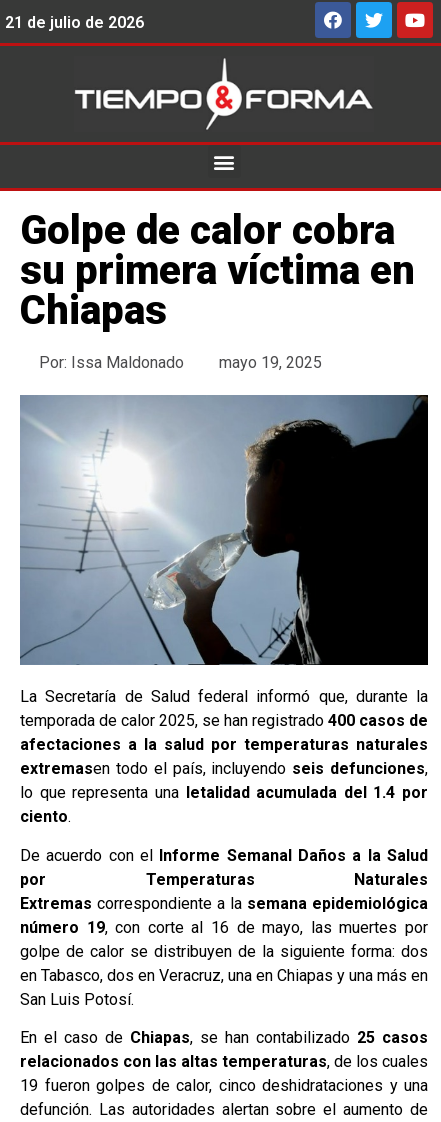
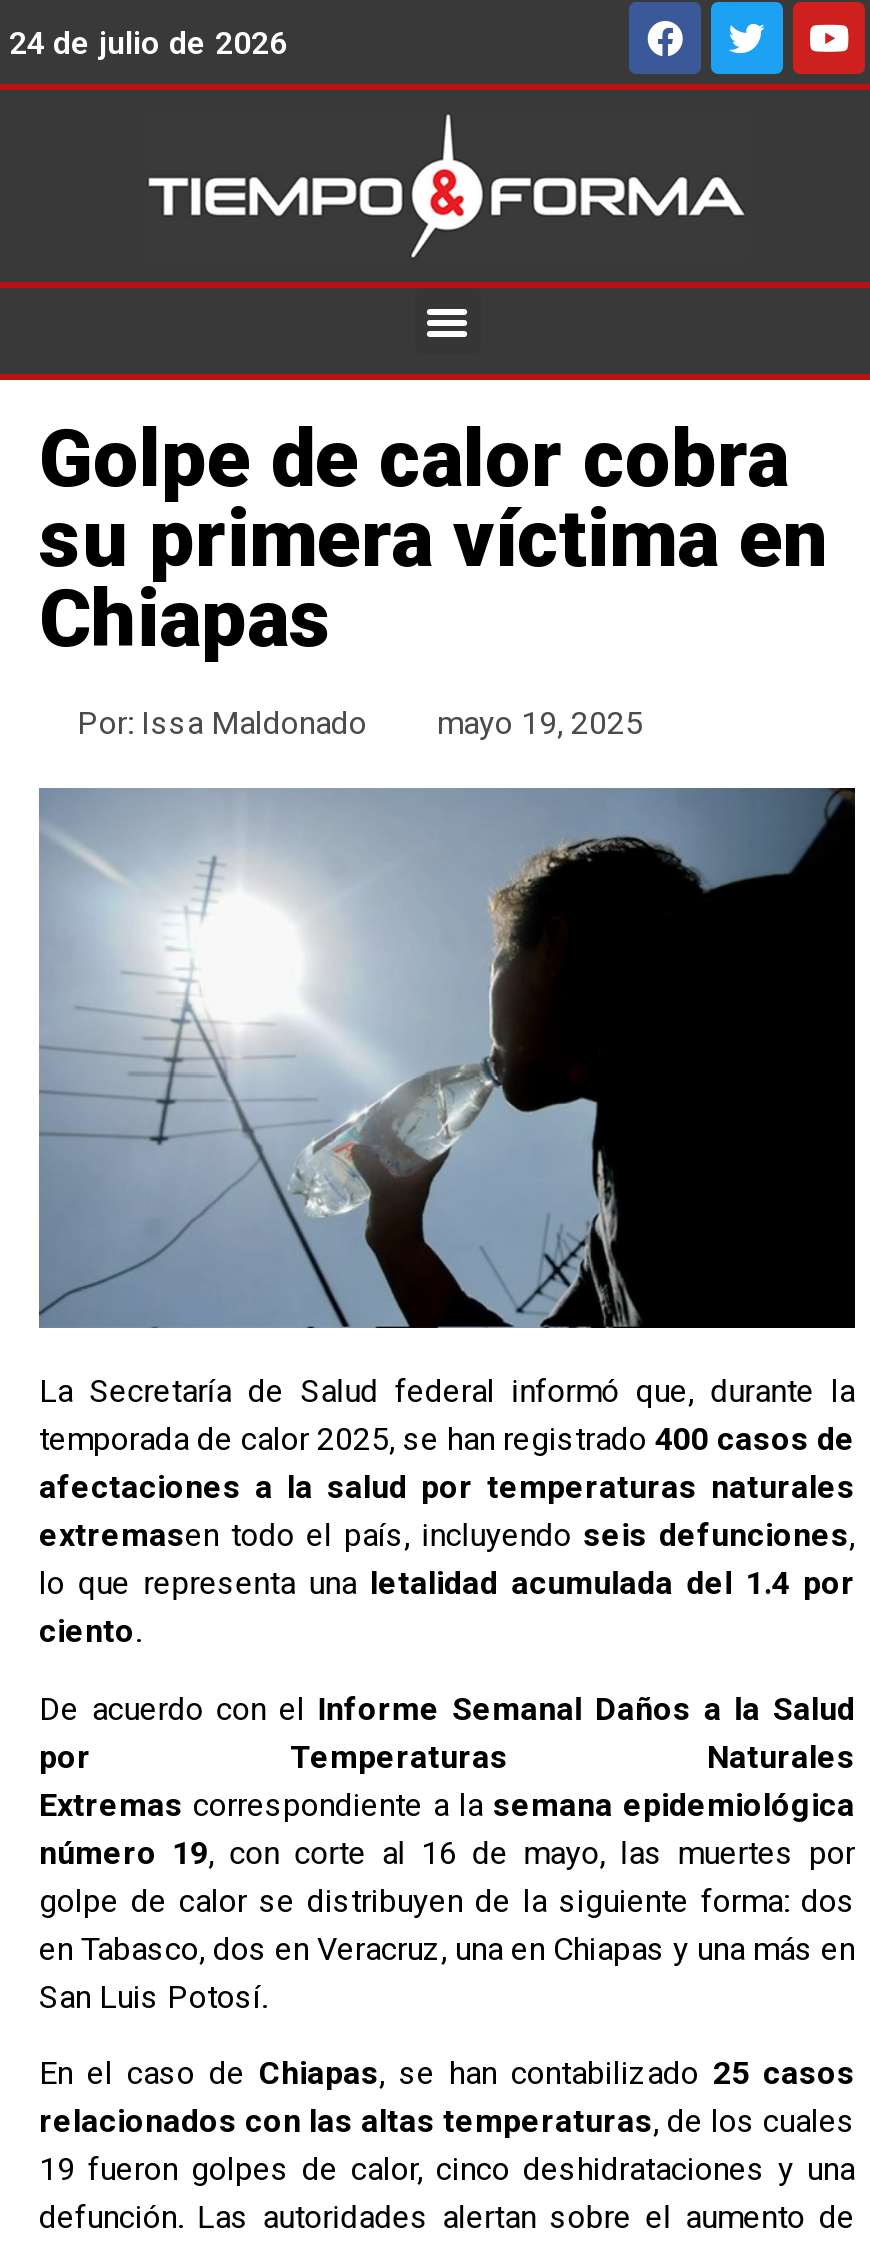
- 21 de julio de 2026
+ 24 de julio de 2026
